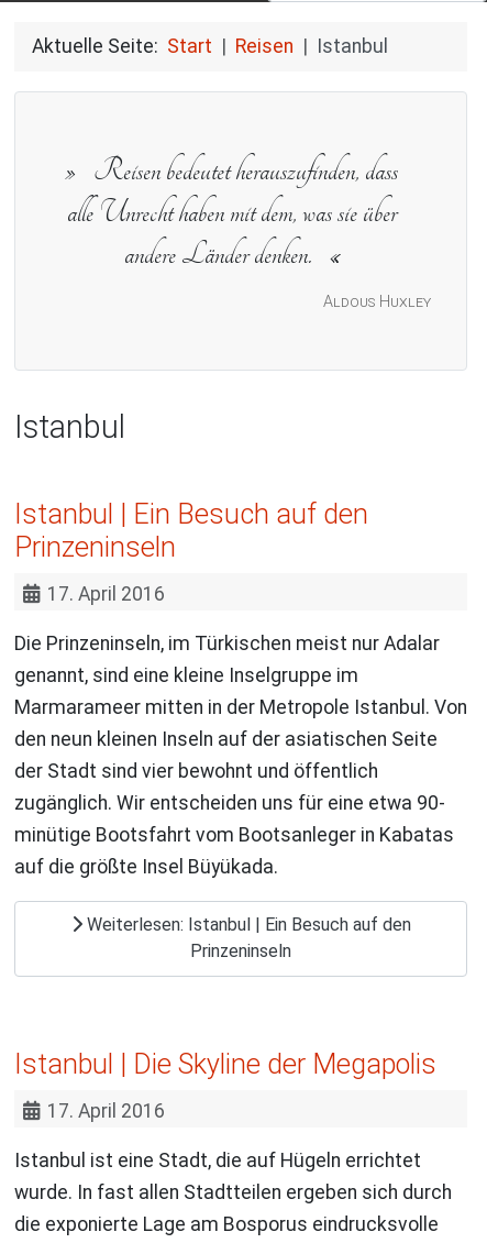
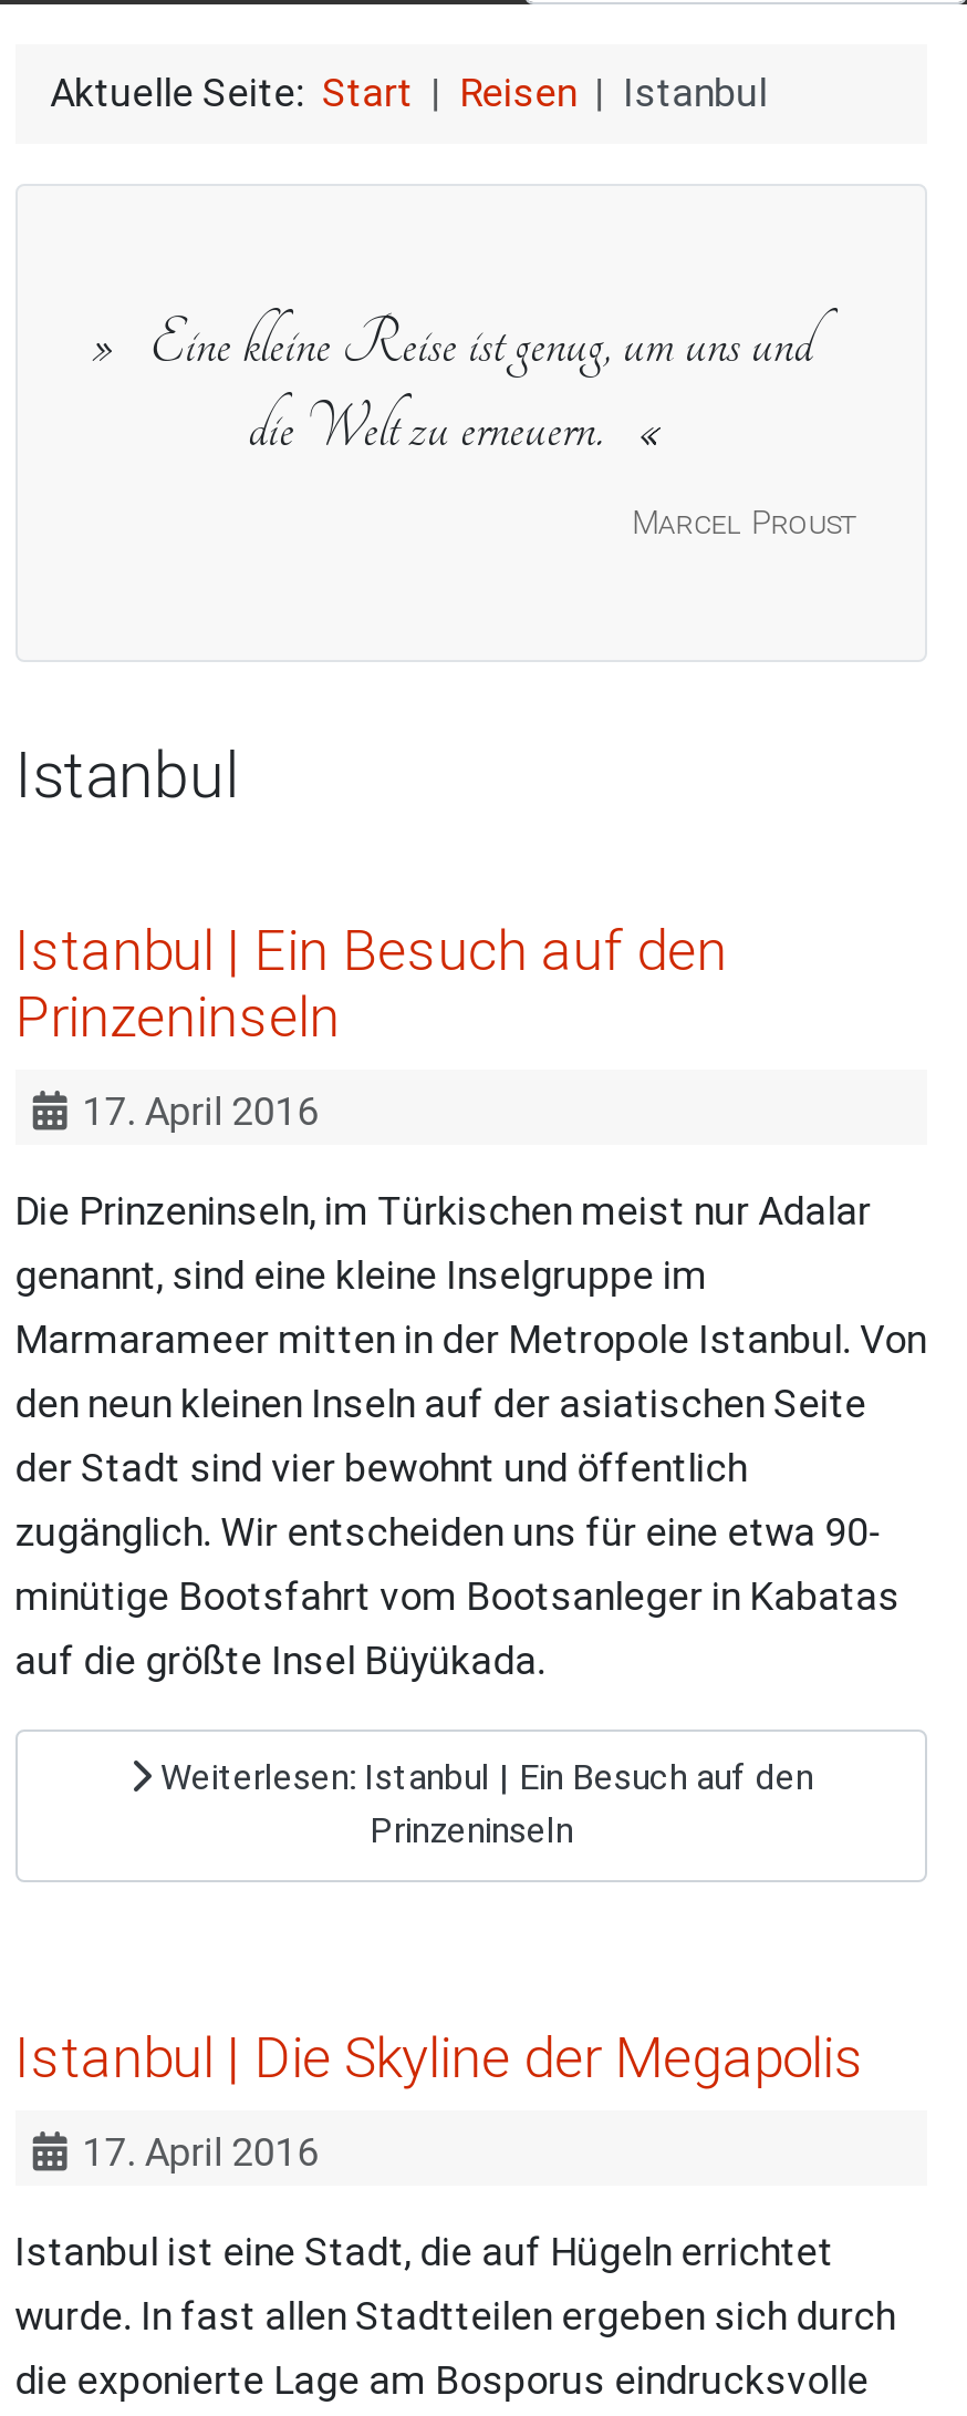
- Reisen bedeutet herauszufinden, dass
- alle Unrecht haben mit dem, was sie über
- andere Länder denken.
+ Eine kleine Reise ist genug, um uns und
+ die Welt zu erneuern.

- Aldous Huxley
+ Marcel Proust
